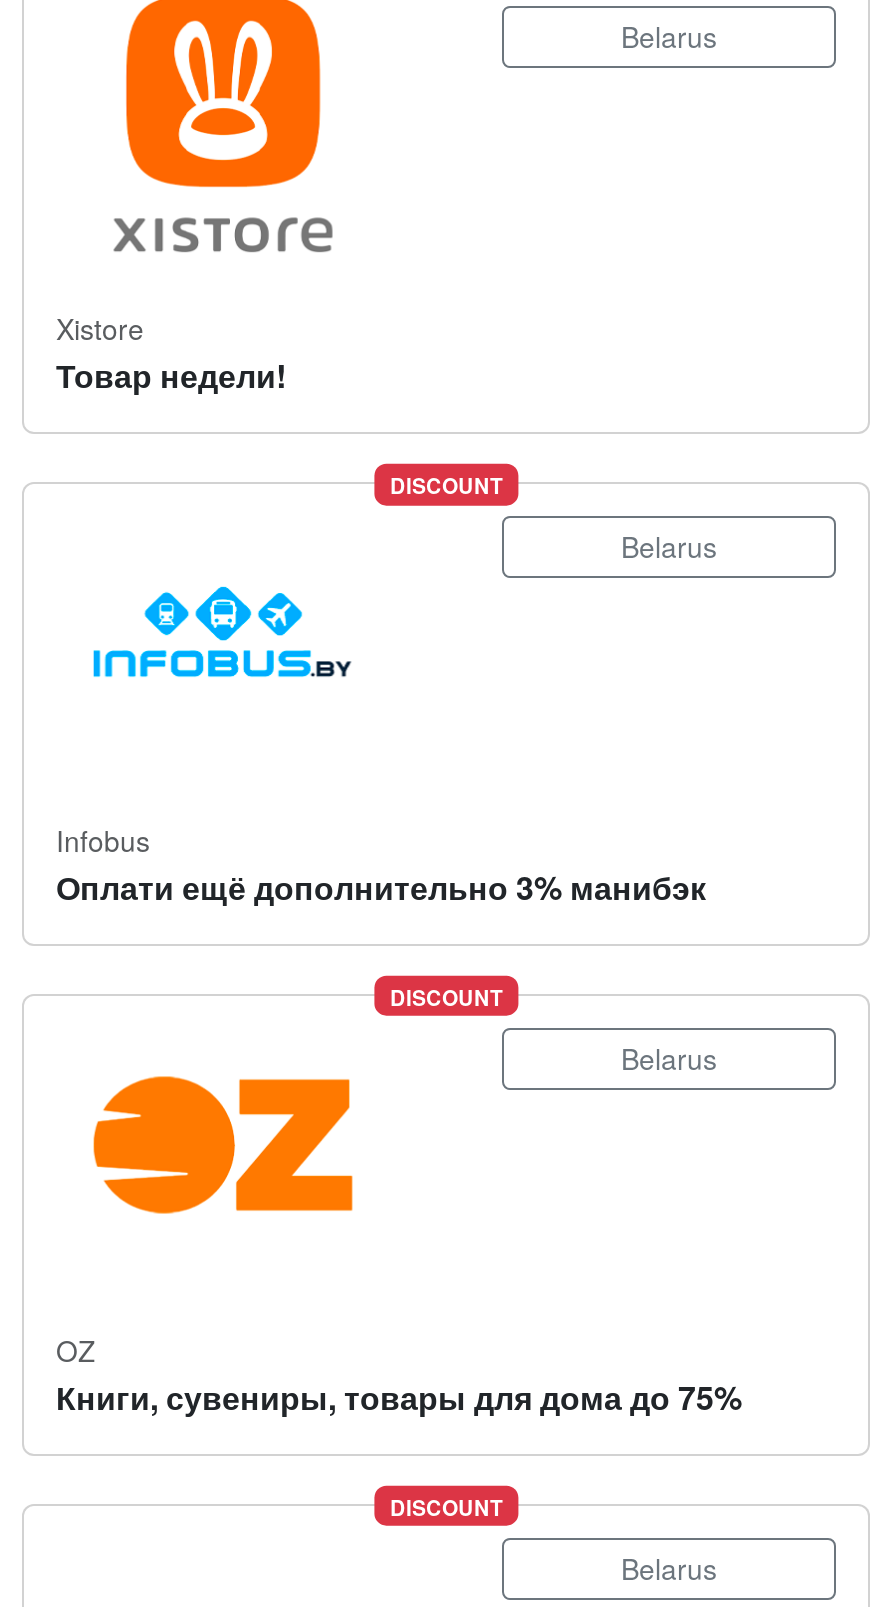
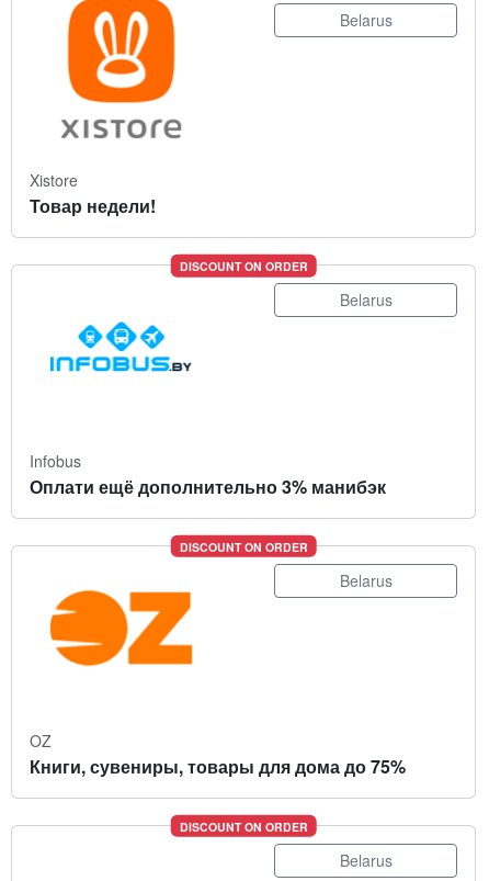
- DISCOUNT
+ DISCOUNT ON ORDER

- DISCOUNT
+ DISCOUNT ON ORDER

- DISCOUNT
+ DISCOUNT ON ORDER
